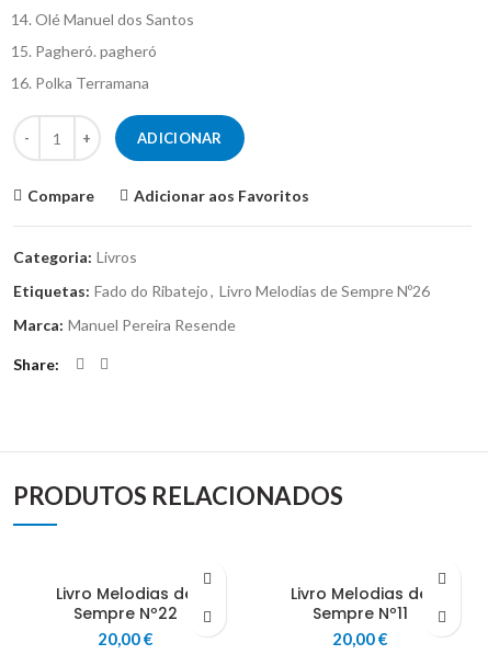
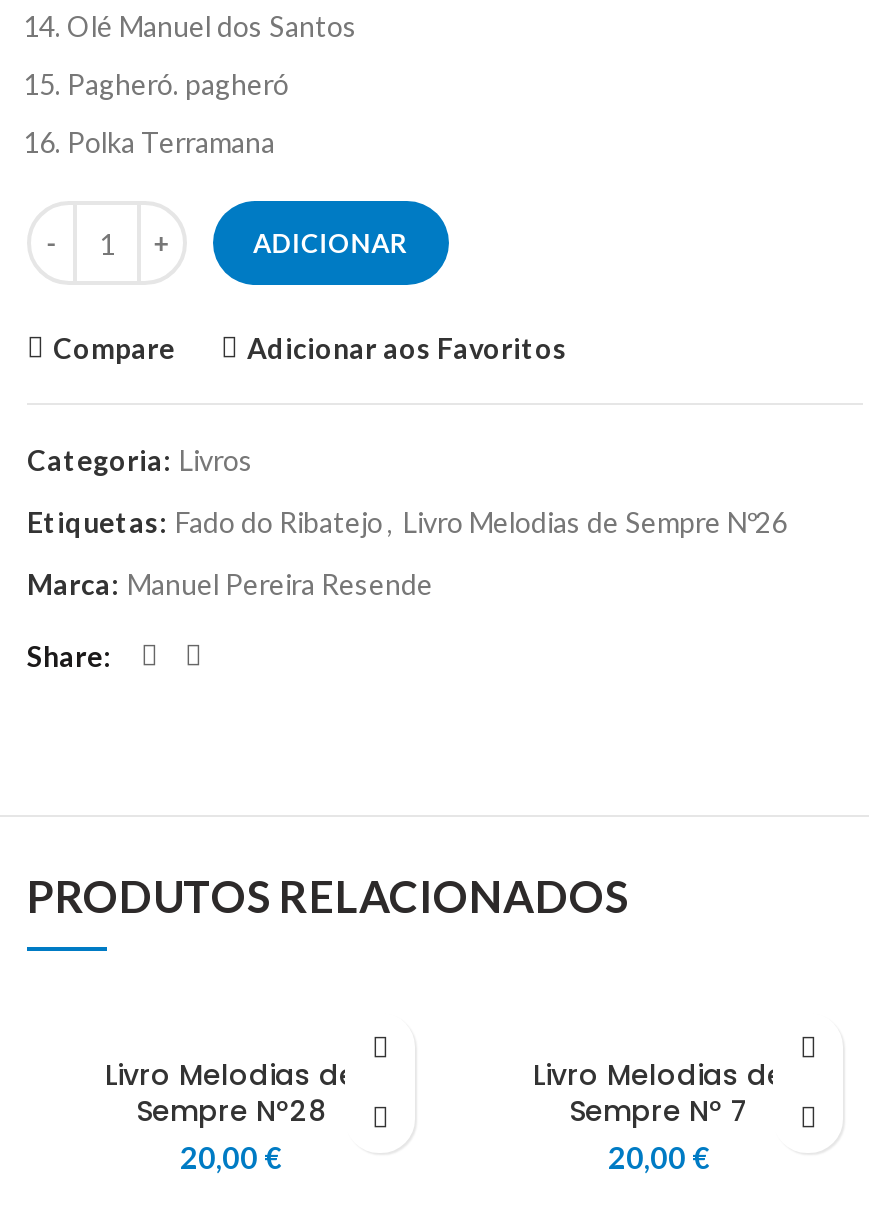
- Sempre Nº22
+ Sempre Nº28

- Sempre Nº11
+ Sempre Nº 7
